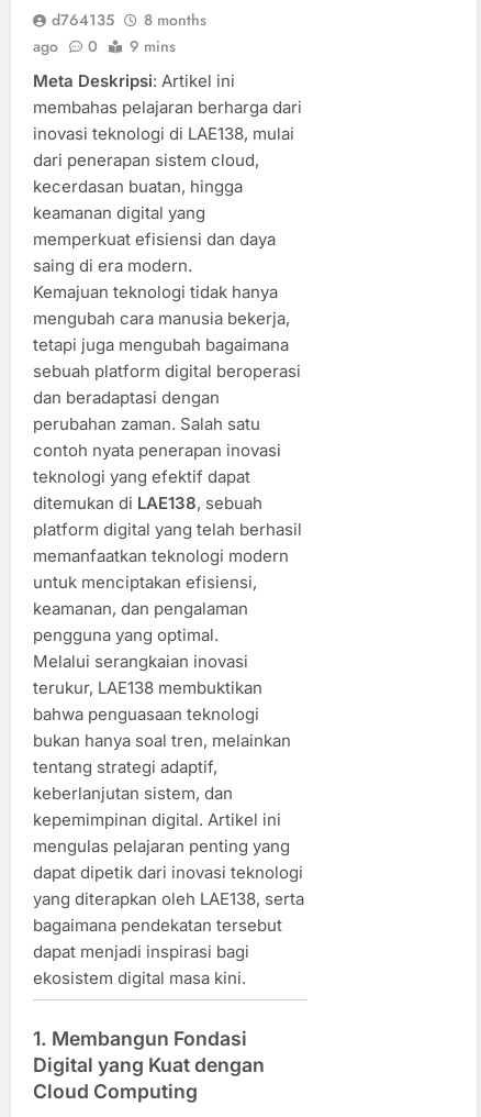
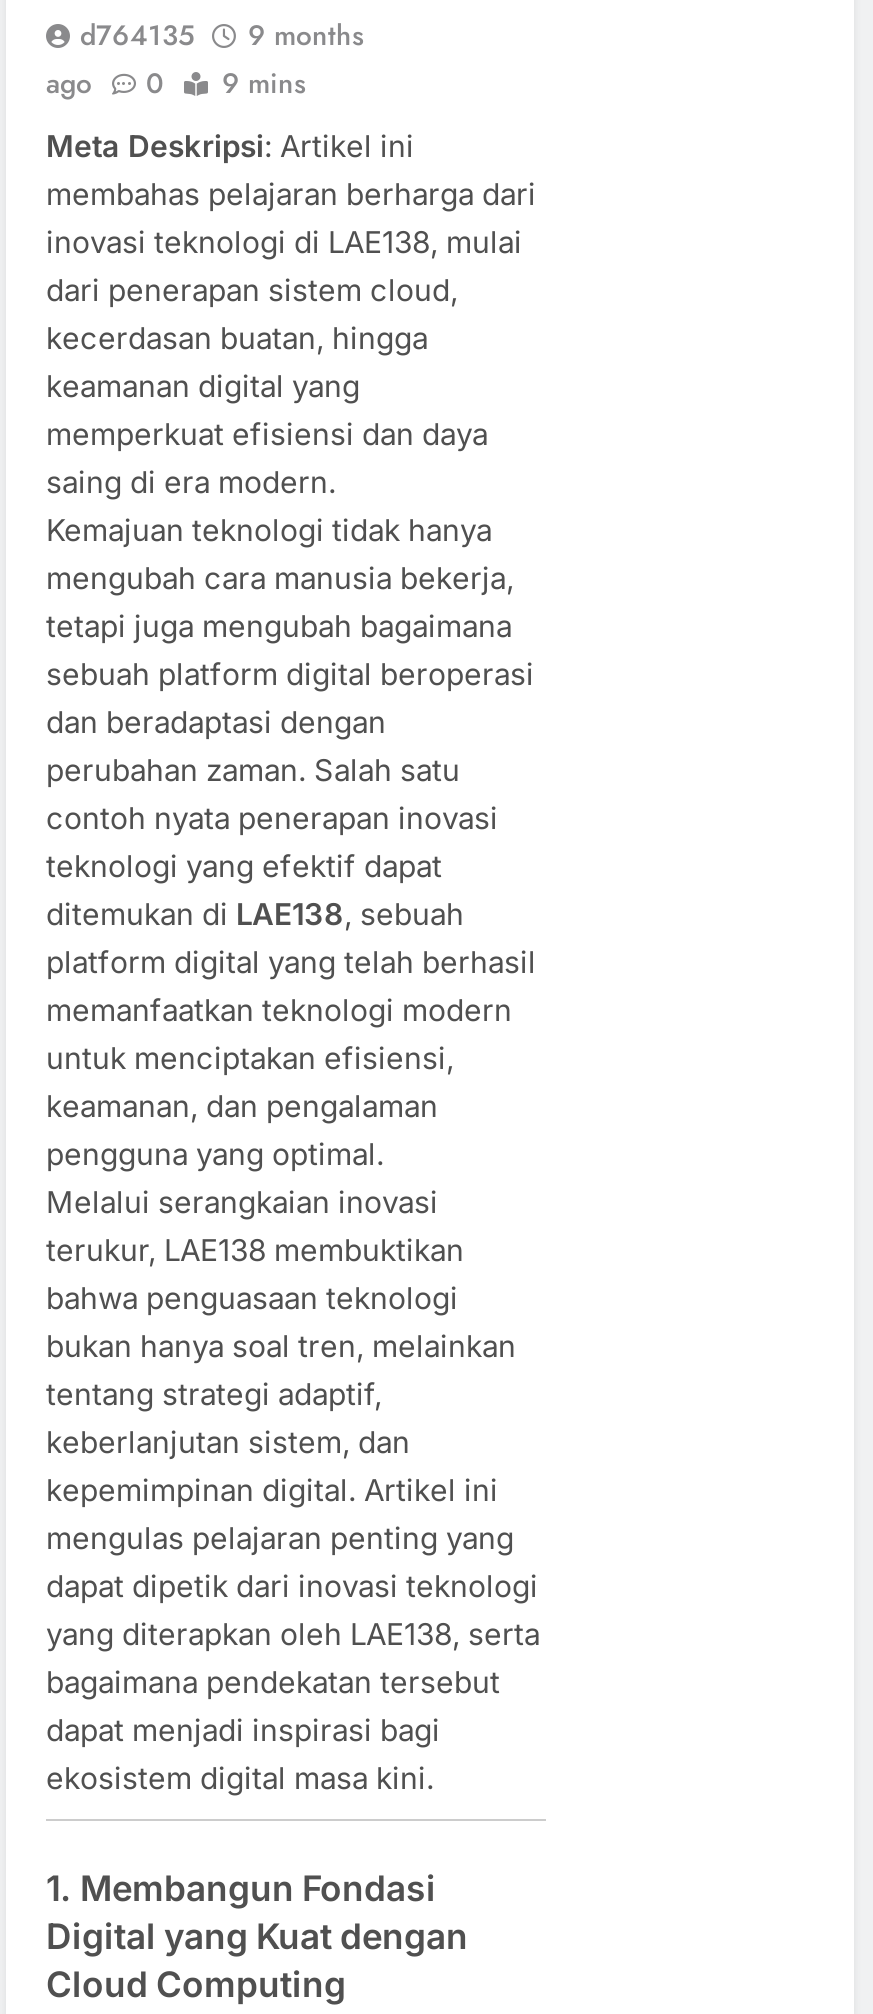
- d764135 8 months
+ d764135 9 months
